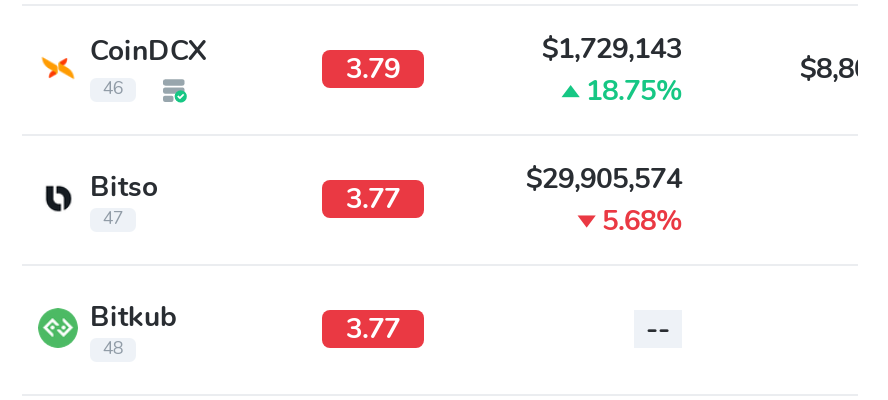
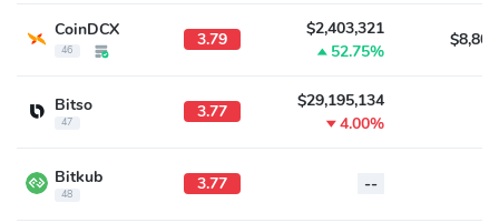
- $1,729,143
+ $2,403,321

- 18.75%
+ 52.75%

- $29,905,574
+ $29,195,134

- 5.68%
+ 4.00%
